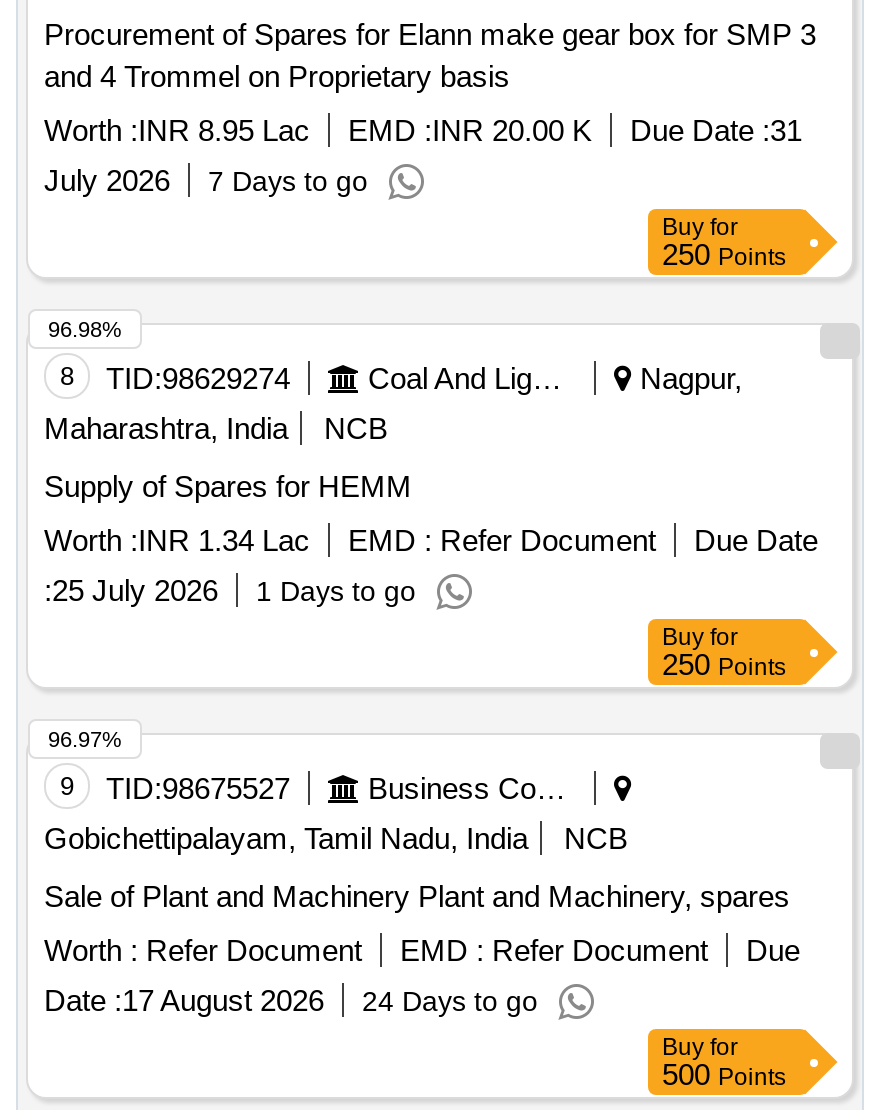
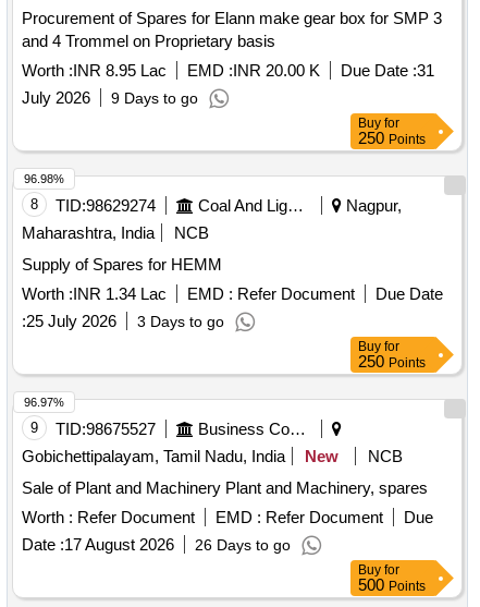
- July 2026 7 Days to go
+ July 2026 9 Days to go

- :25 July 2026 1 Days to go
+ :25 July 2026 3 Days to go

+ New

- Date : 17 August 2026 24 Days to go
+ Date : 17 August 2026 26 Days to go
